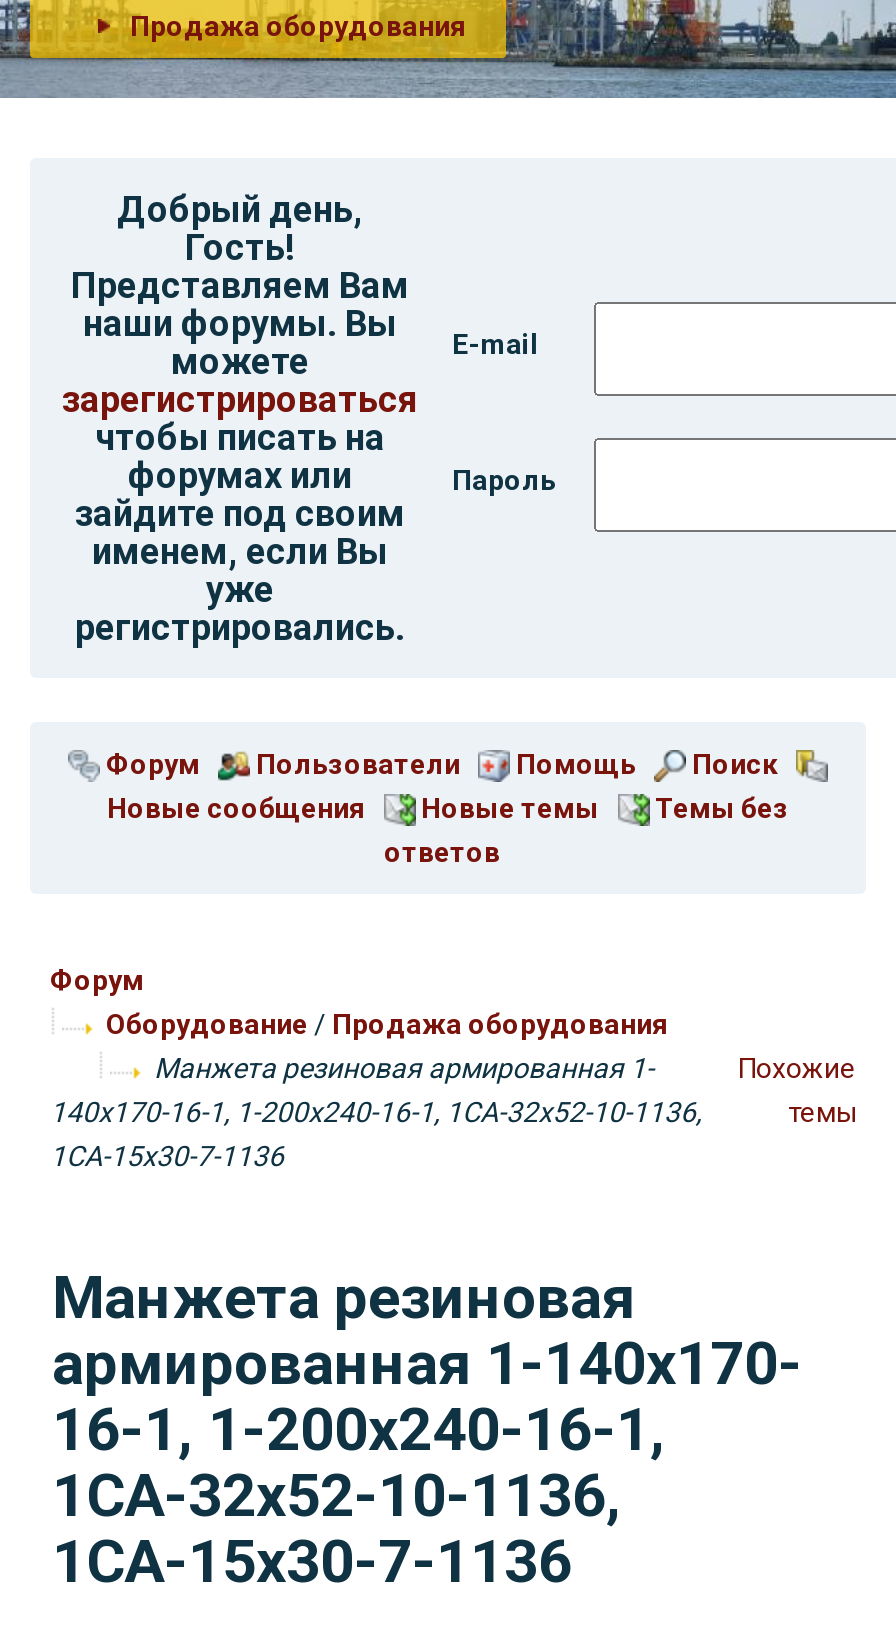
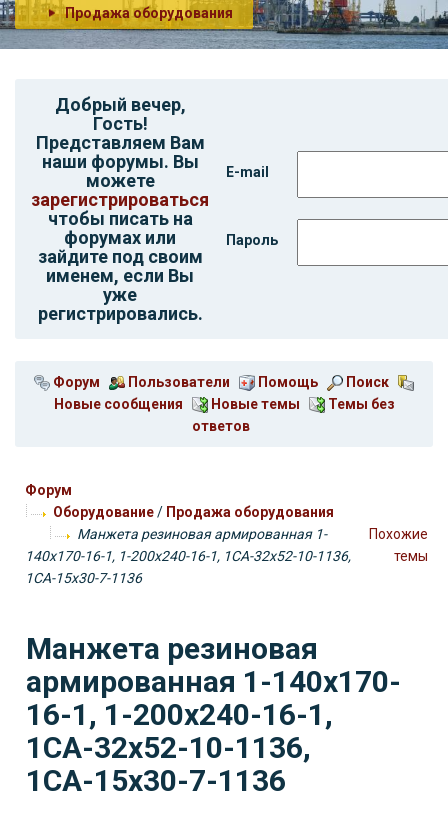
- Добрый день,
+ Добрый вечер,
